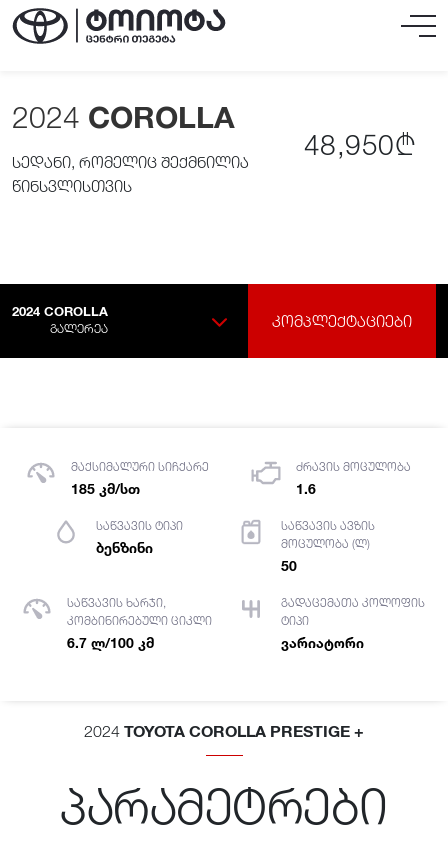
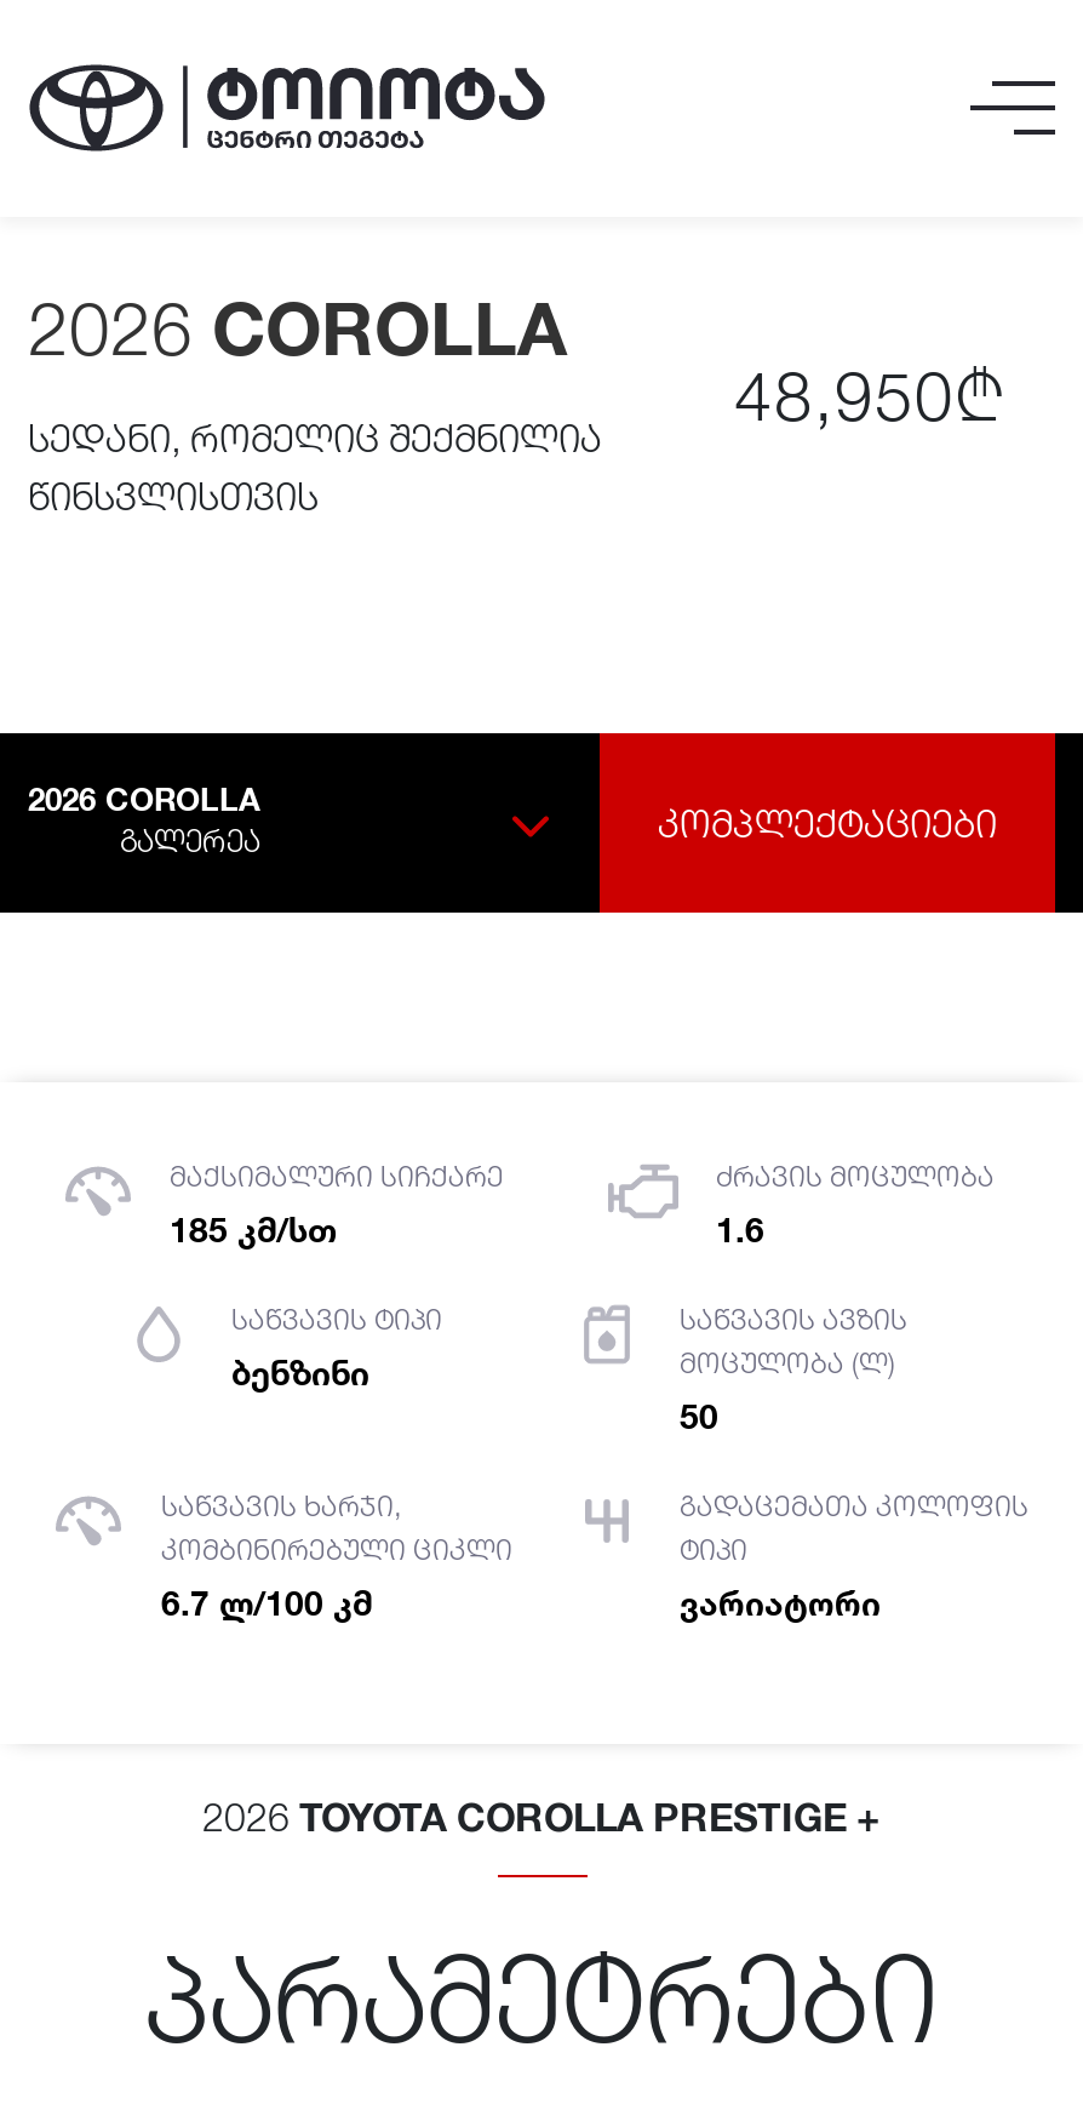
- 2024 COROLLA
+ 2026 COROLLA

- 2024 COROLLA
+ 2026 COROLLA

- 2024 TOYOTA COROLLA PRESTIGE +
+ 2026 TOYOTA COROLLA PRESTIGE +
